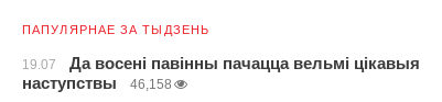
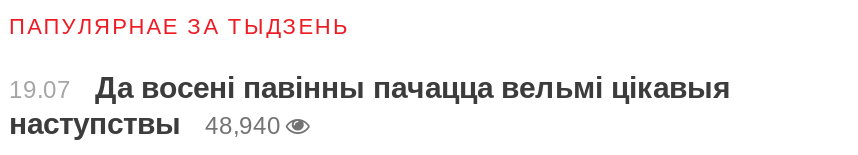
- наступствы 46,158
+ наступствы 48,940
